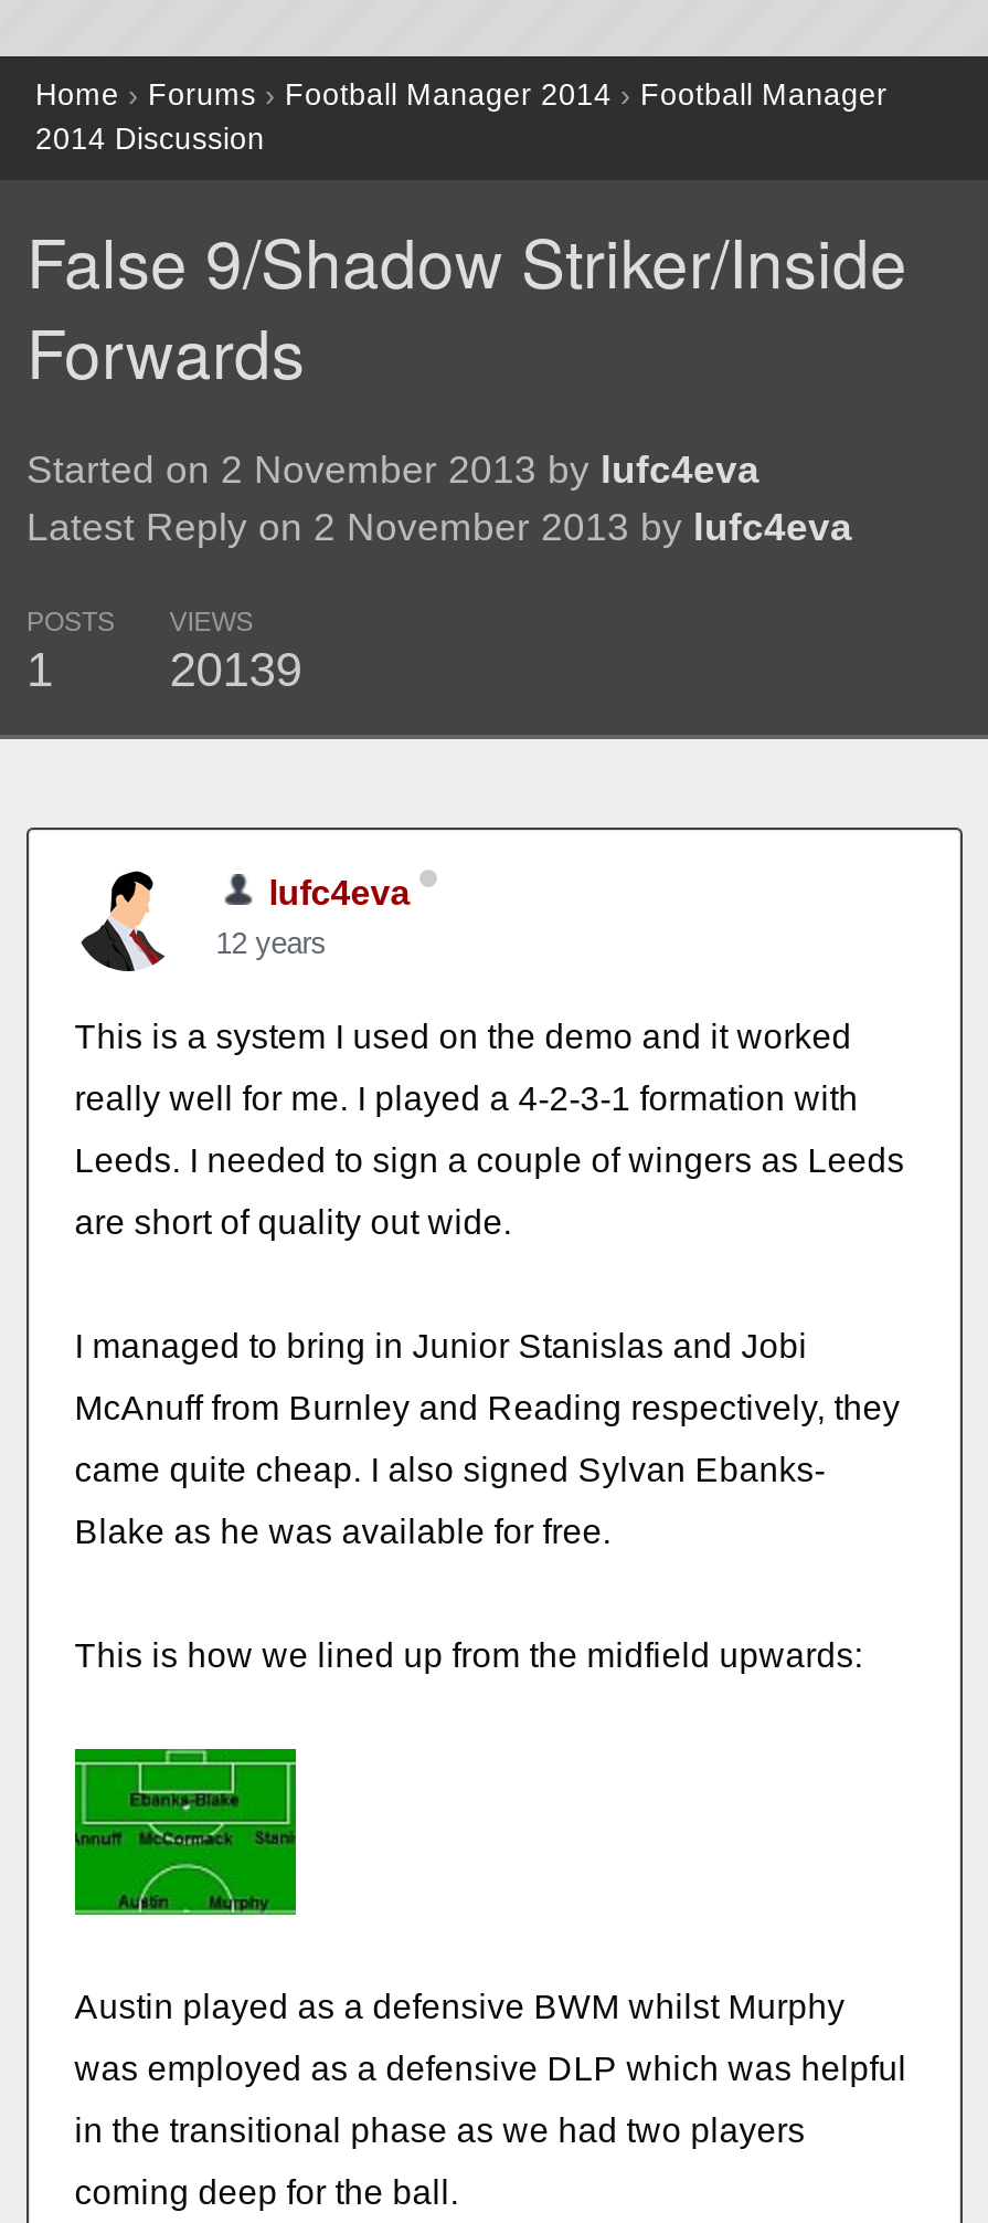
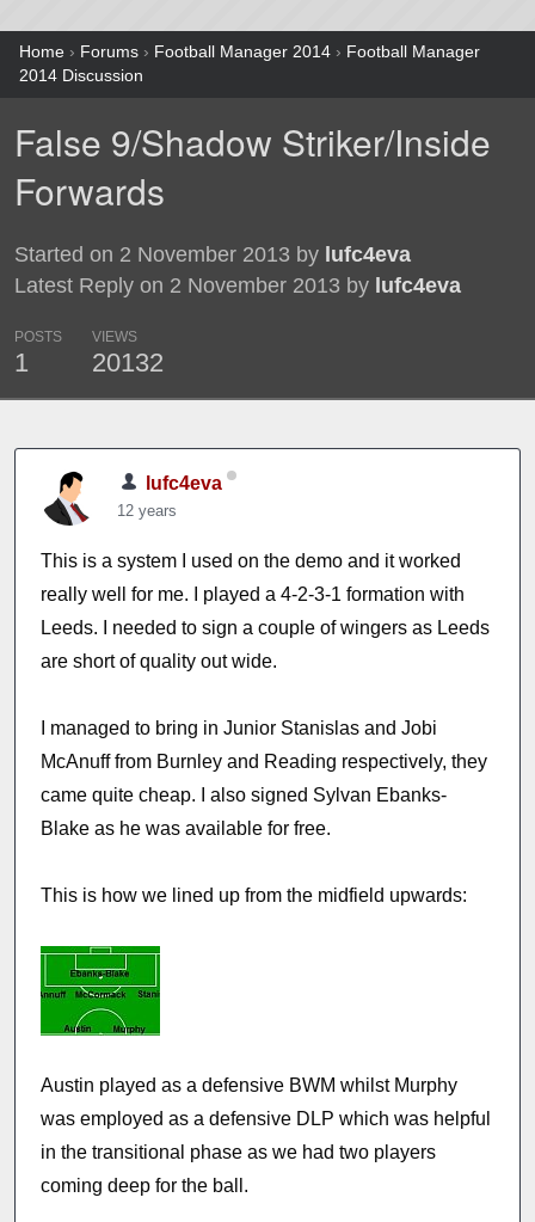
- 20139
+ 20132
